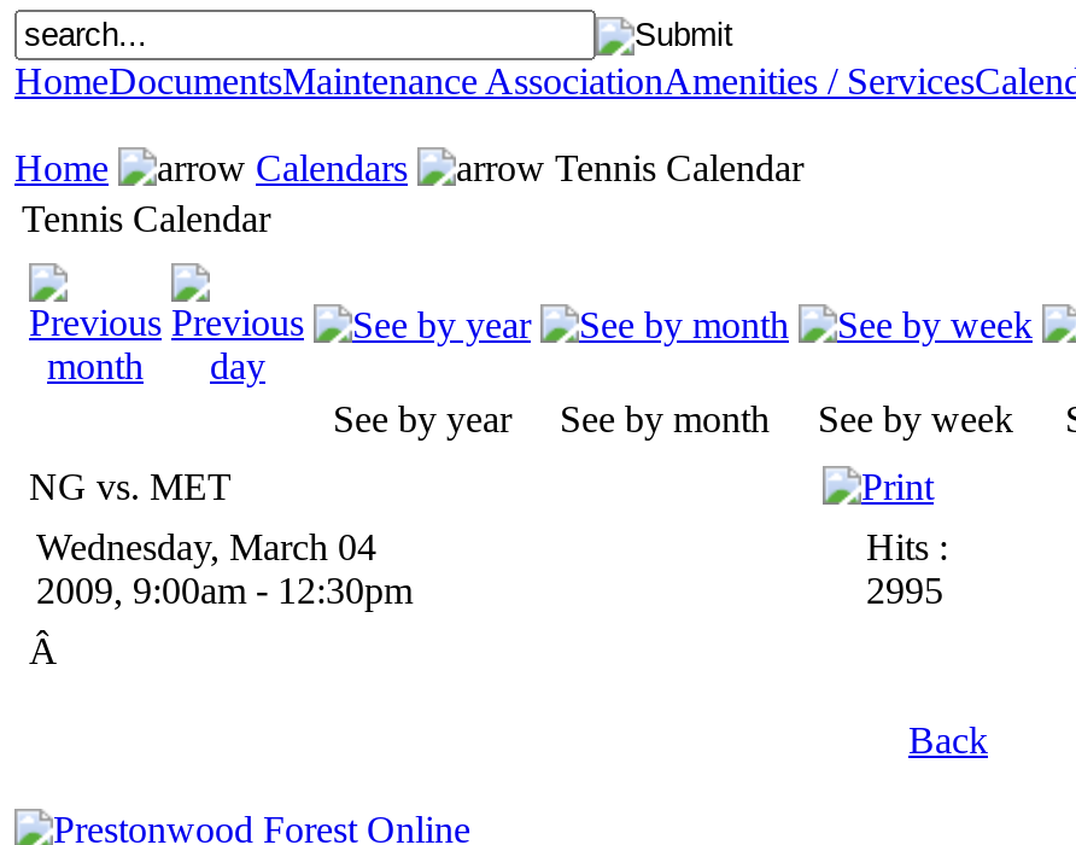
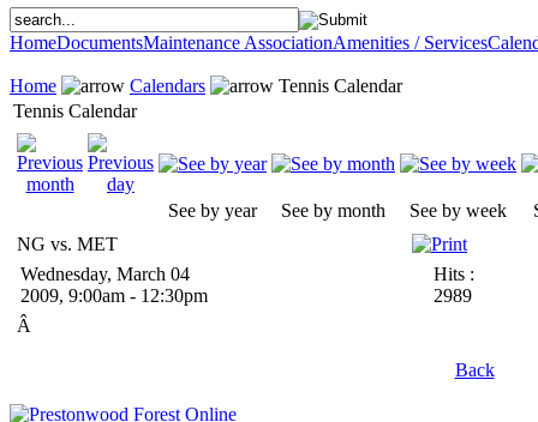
- 2995
+ 2989
